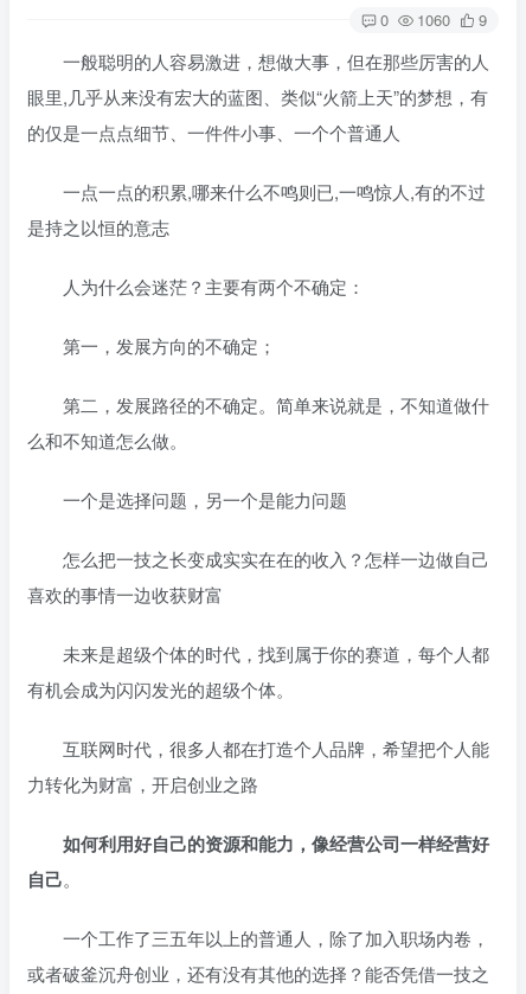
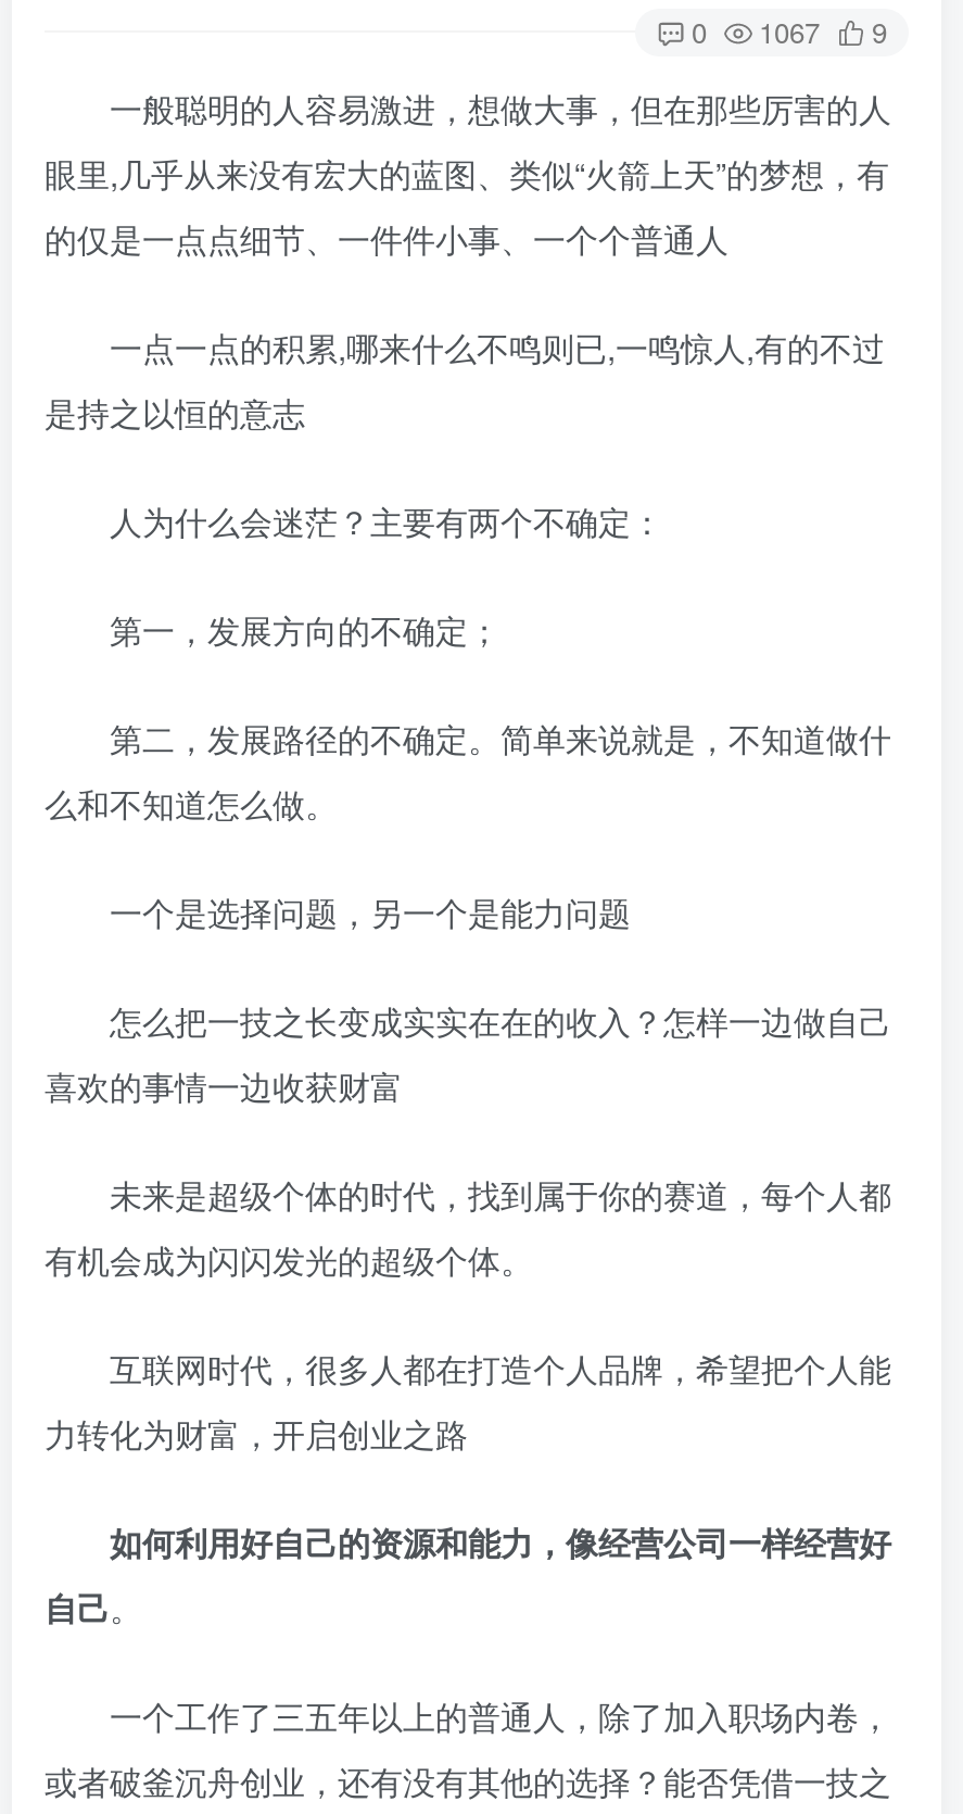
- 0 1060 9
+ 0 1067 9
